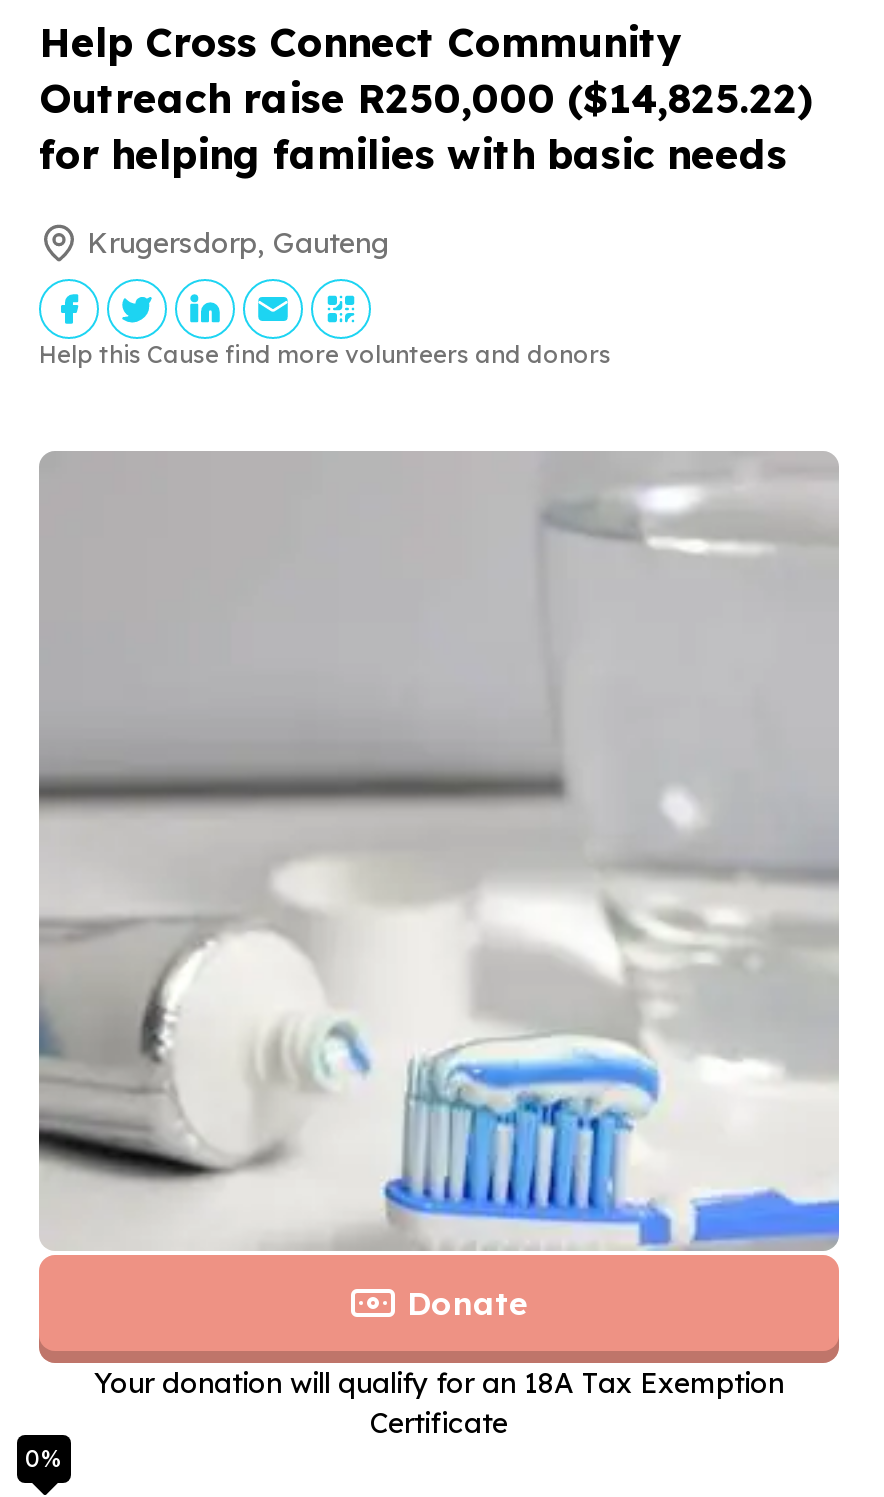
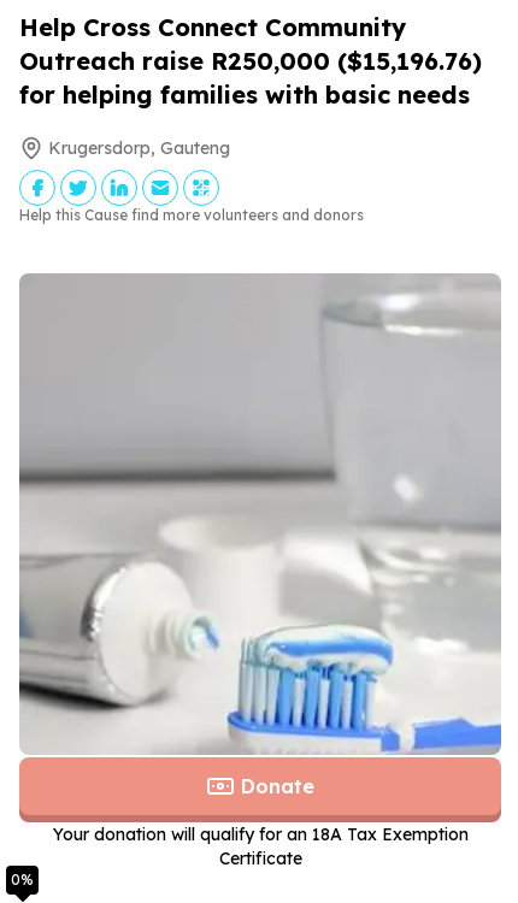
- Outreach raise R250,000 ($14,825.22)
+ Outreach raise R250,000 ($15,196.76)
